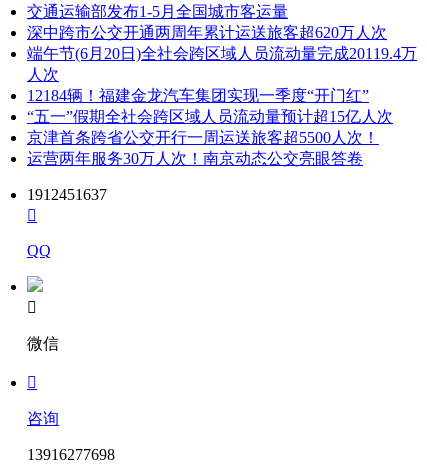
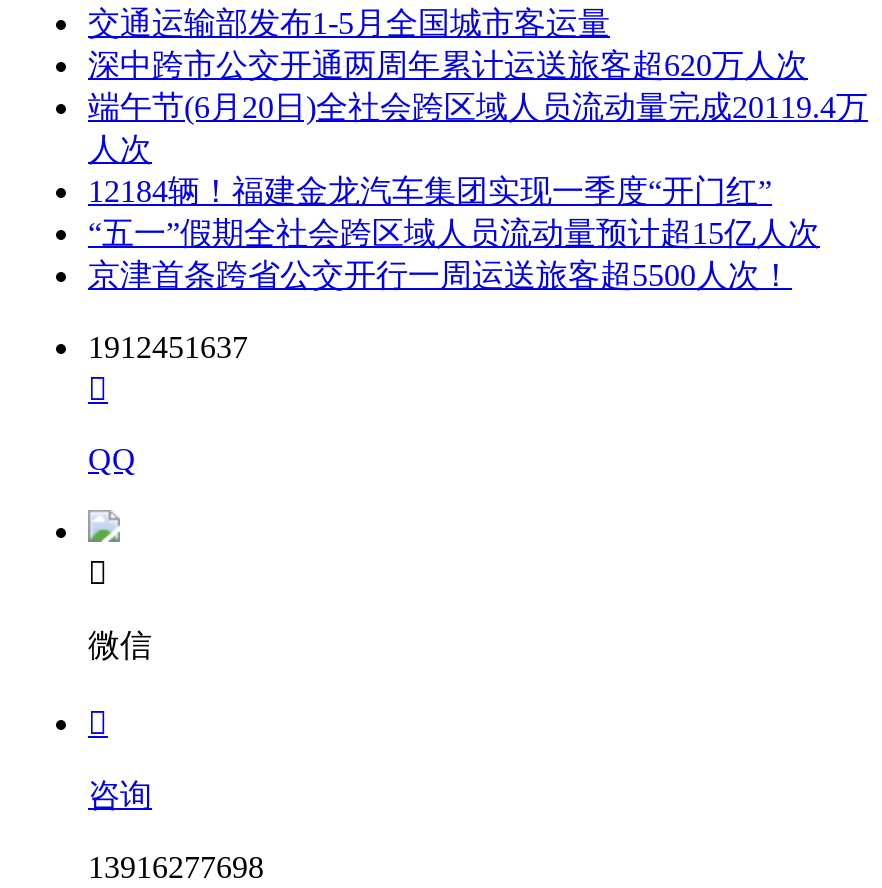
- 运营两年服务30万人次！南京动态公交亮眼答卷
